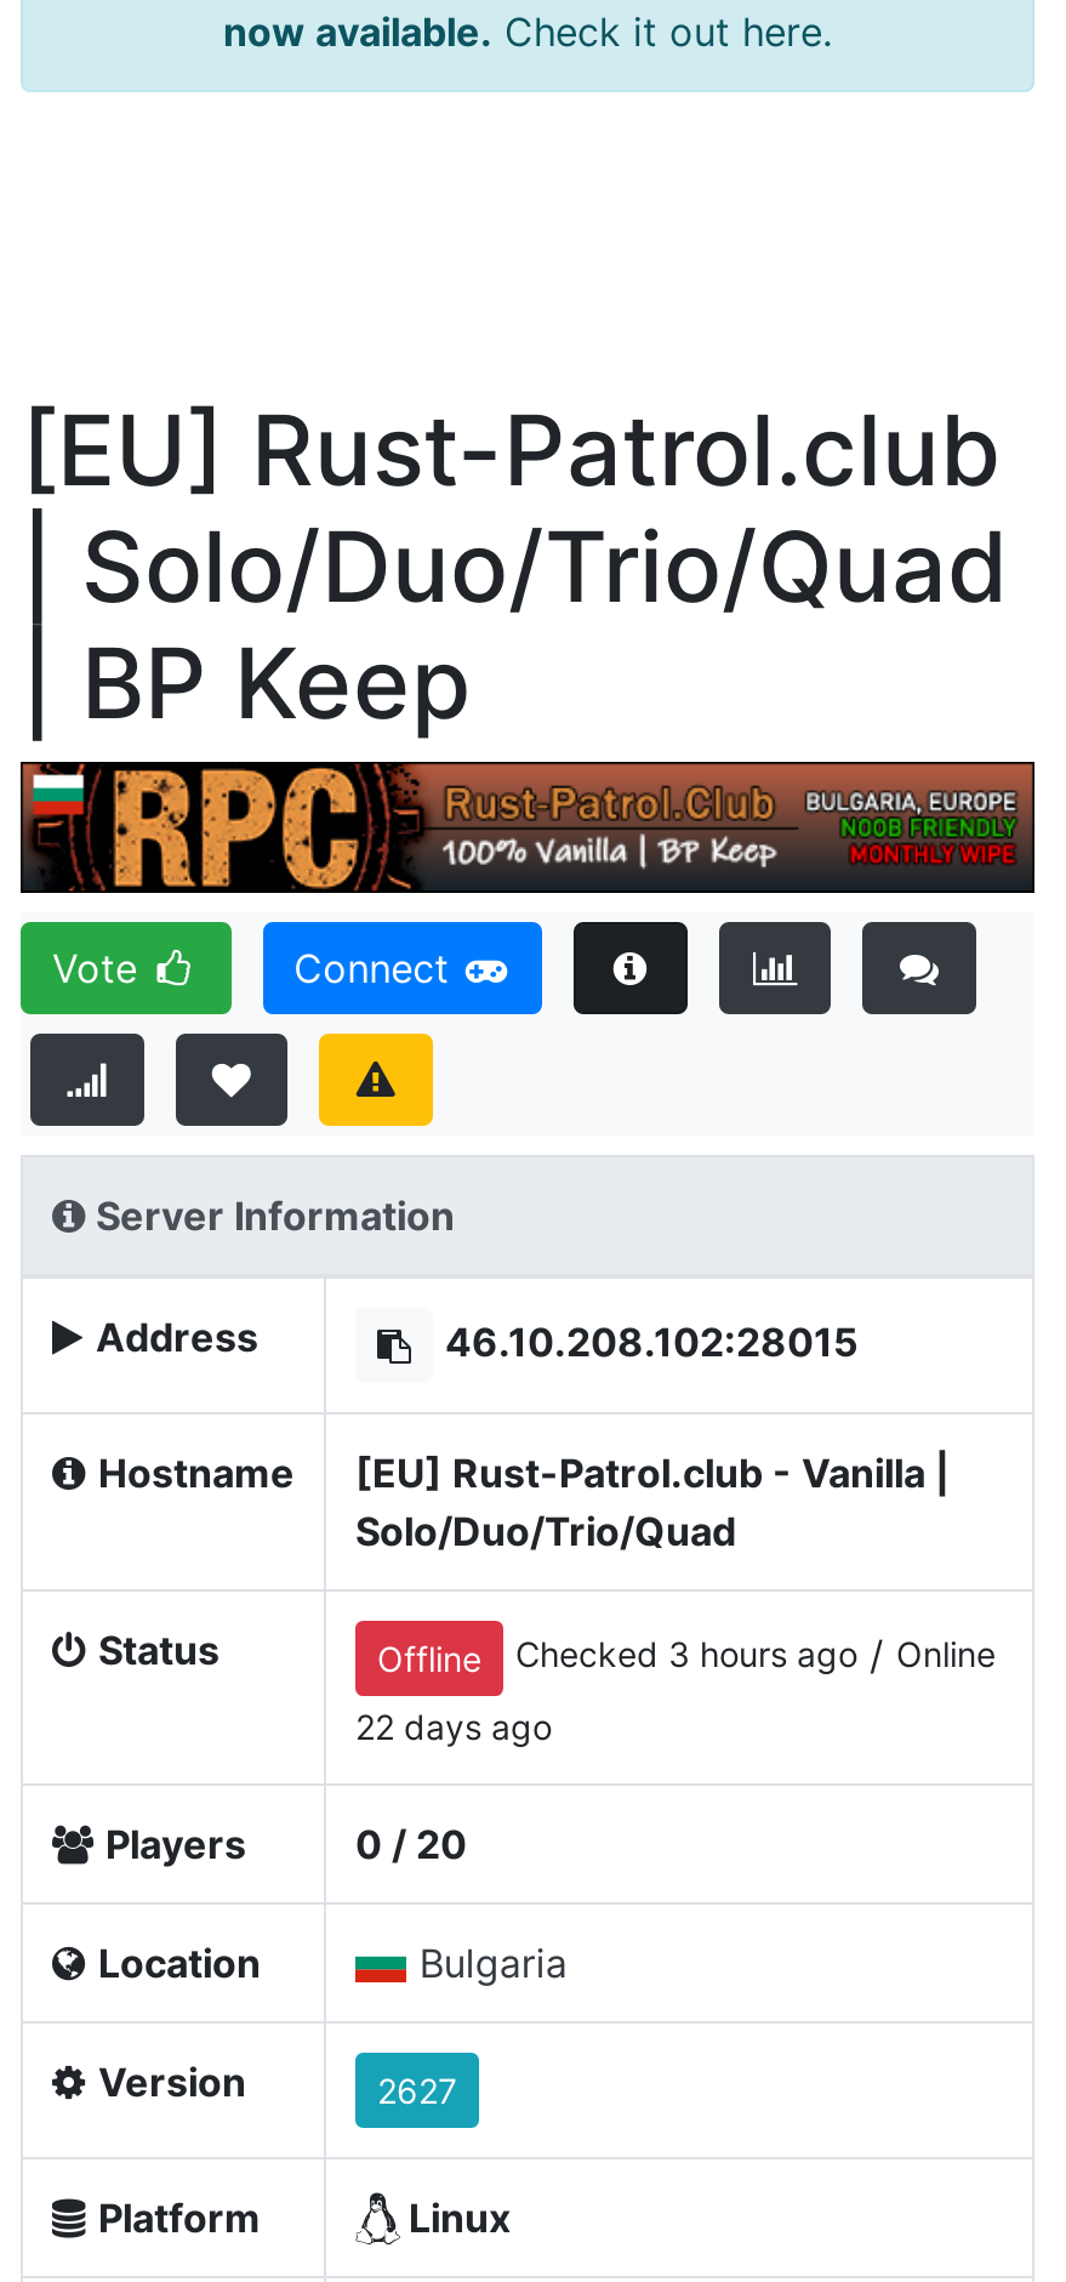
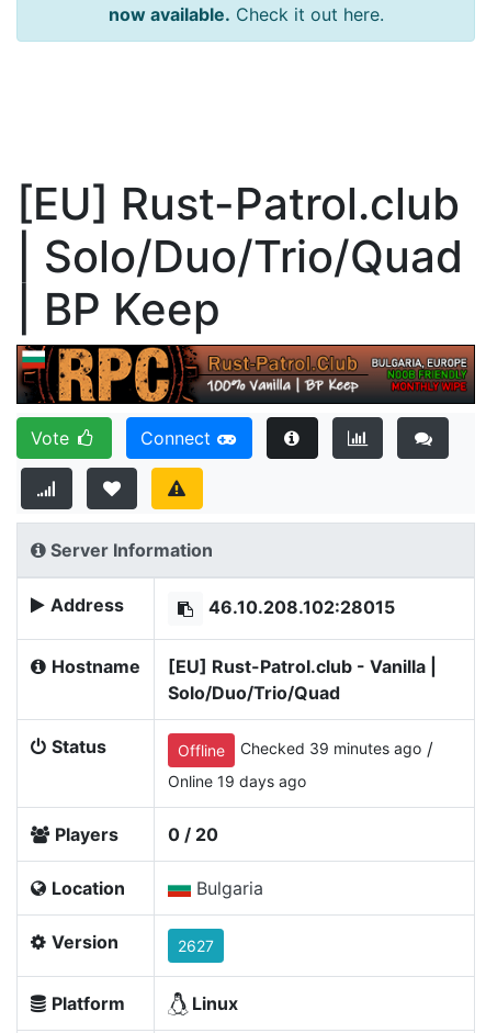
- Checked 3 hours ago / Online
+ Checked 39 minutes ago /

- 22 days ago
+ Online 19 days ago
